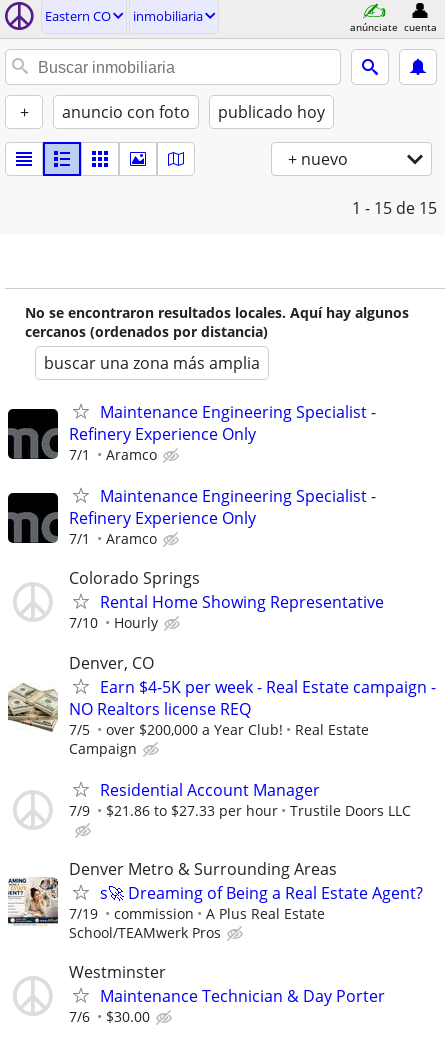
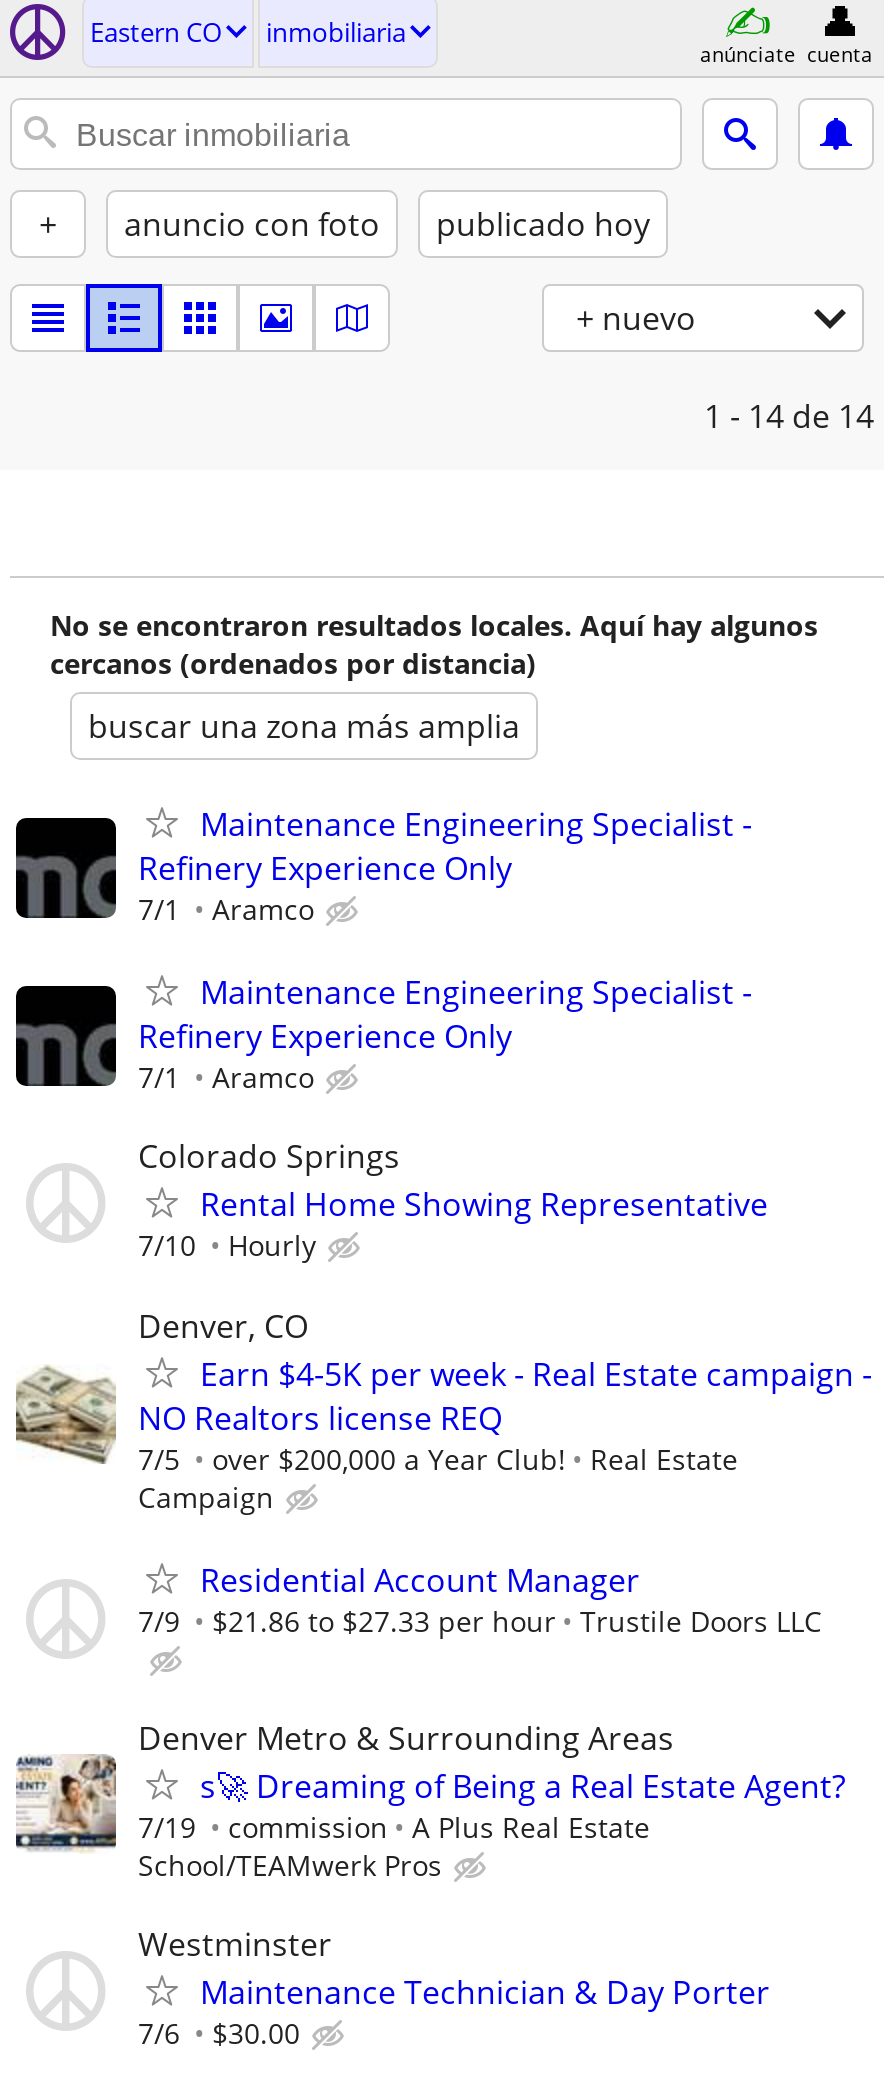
- 1 - 15 de 15
+ 1 - 14 de 14
